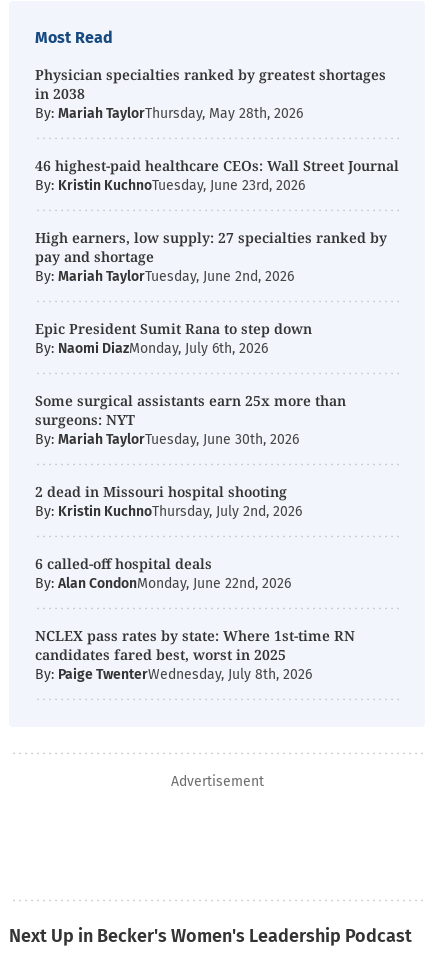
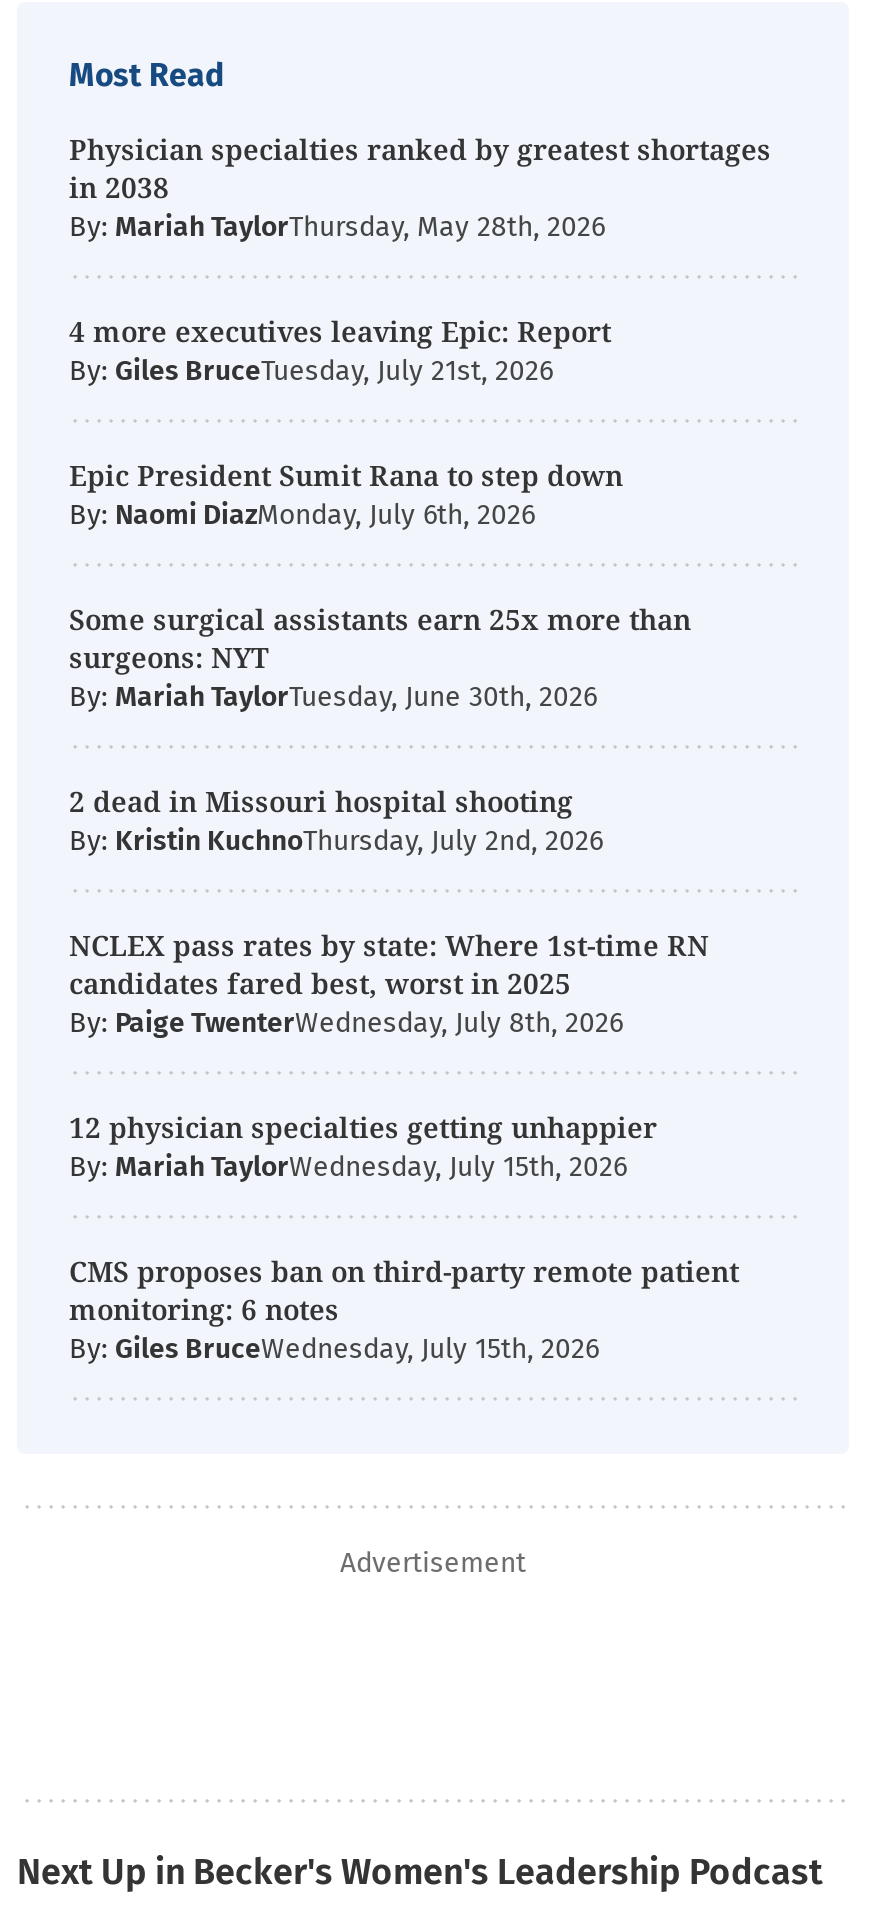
- 46 highest-paid healthcare CEOs: Wall Street Journal
- By: Kristin KuchnoTuesday, June 23rd, 2026
- High earners, low supply: 27 specialties ranked by
- pay and shortage
- By: Mariah TaylorTuesday, June 2nd, 2026
+ 4 more executives leaving Epic: Report
+ By: Giles BruceTuesday, July 21st, 2026

moved up: Epic President Sumit Rana to step down | By: Naomi DiazMonday, July 6th, 2026 | Some surgical assistants earn 25x more than | surgeons: NYT | By: Mariah TaylorTuesday, June 30th, 2026 | 2 dead in Missouri hospital shooting | By: Kristin KuchnoThursday, July 2nd, 2026

- 6 called-off hospital deals
- By: Alan CondonMonday, June 22nd, 2026

moved up: NCLEX pass rates by state: Where 1st-time RN | candidates fared best, worst in 2025 | By: Paige TwenterWednesday, July 8th, 2026

+ 12 physician specialties getting unhappier
+ By: Mariah TaylorWednesday, July 15th, 2026
+ CMS proposes ban on third-party remote patient
+ monitoring: 6 notes
+ By: Giles BruceWednesday, July 15th, 2026
